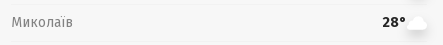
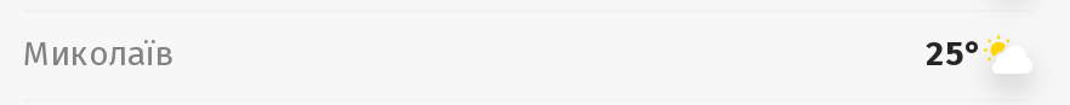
- 28°
+ 25°
